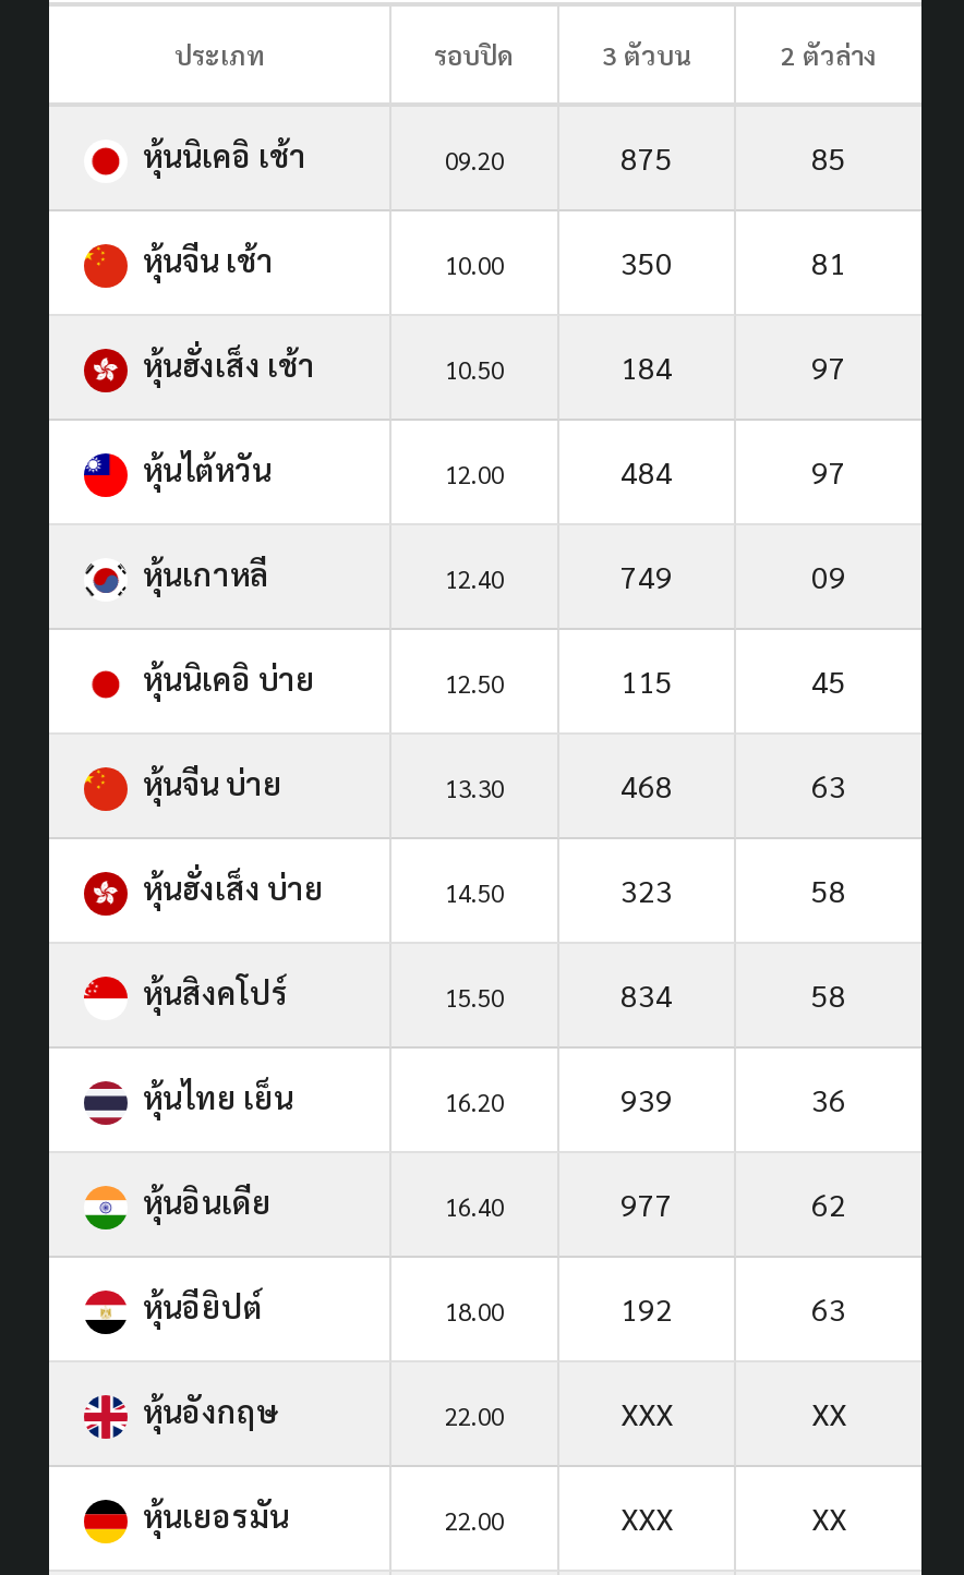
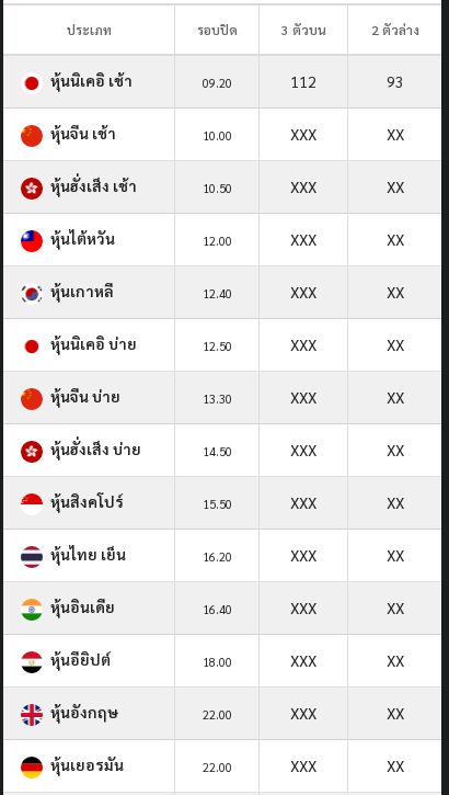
- 875
+ 112

- 85
+ 93

- 350
- 81
+ XXX
+ XX

- 184
- 97
+ XXX
+ XX

- 484
- 97
+ XXX
+ XX

- 749
- 09
+ XXX
+ XX

- 115
- 45
+ XXX
+ XX

- 468
- 63
+ XXX
+ XX

- 323
- 58
+ XXX
+ XX

- 834
- 58
+ XXX
+ XX

- 939
- 36
+ XXX
+ XX

- 977
- 62
+ XXX
+ XX

- 192
- 63
+ XXX
+ XX
